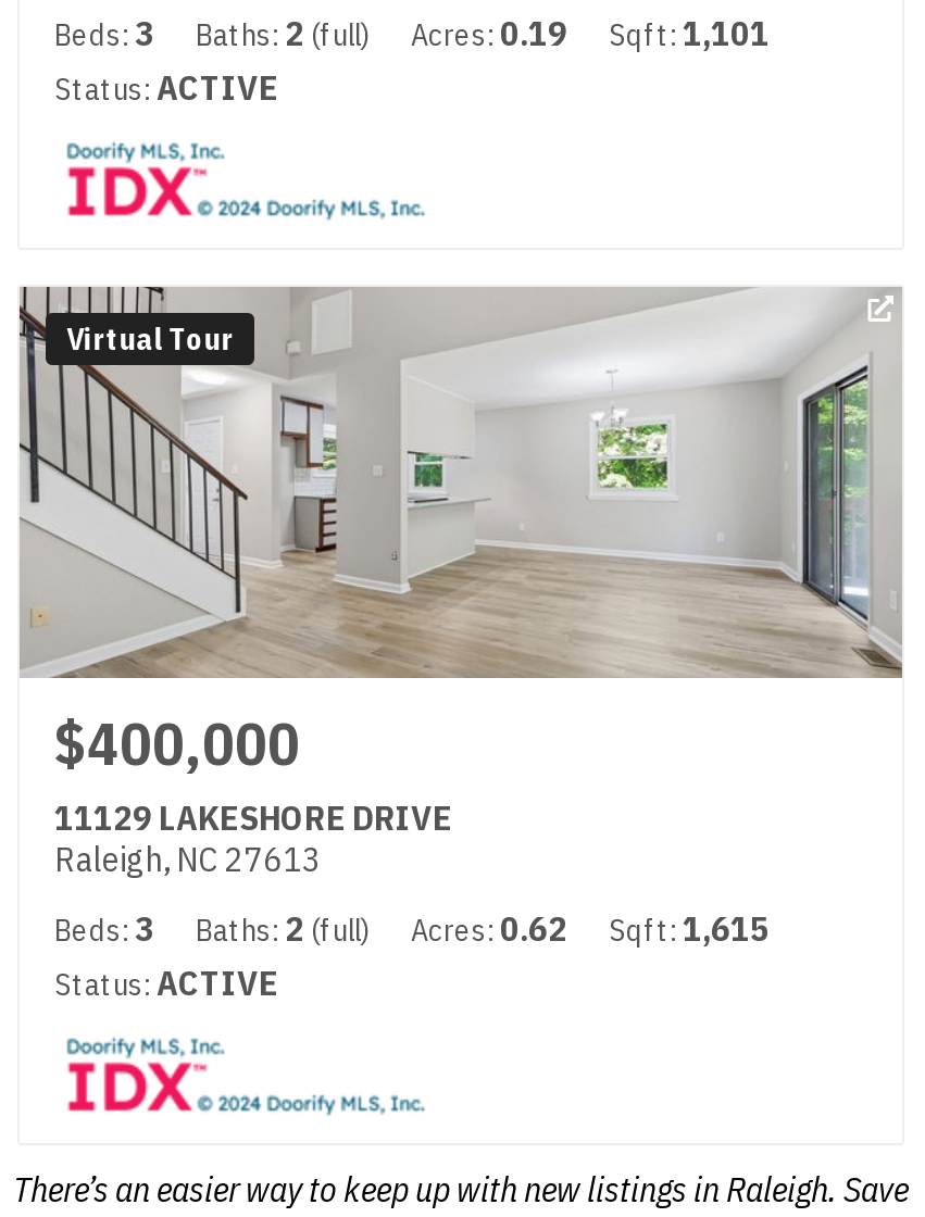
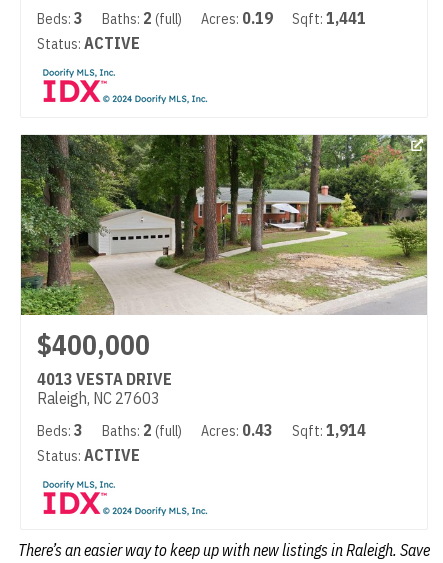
- Beds: 3 Baths: 2 (full) Acres: 0.19 Sqft: 1,101
+ Beds: 3 Baths: 2 (full) Acres: 0.19 Sqft: 1,441

- [image]
+ [image]

- Virtual Tour

- 11129 LAKESHORE DRIVE
+ 4013 VESTA DRIVE

- Raleigh, NC 27613
+ Raleigh, NC 27603

- Acres: 0.62
+ Acres: 0.43

- Sqft: 1,615
+ Sqft: 1,914
